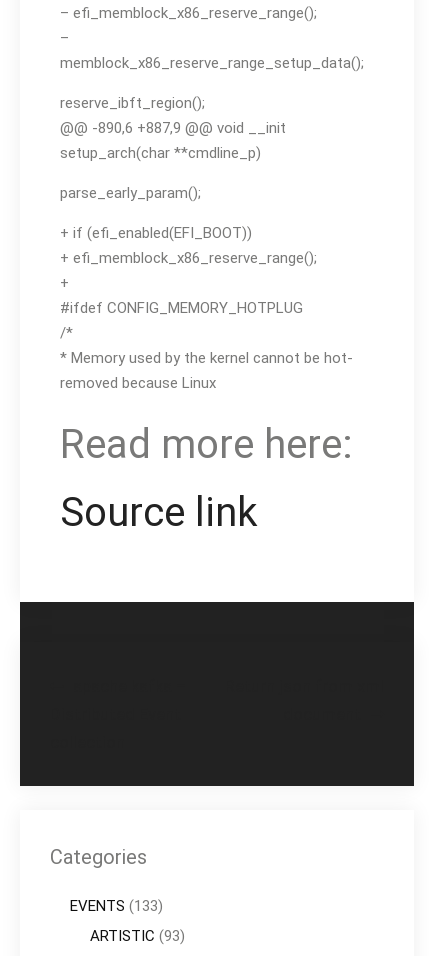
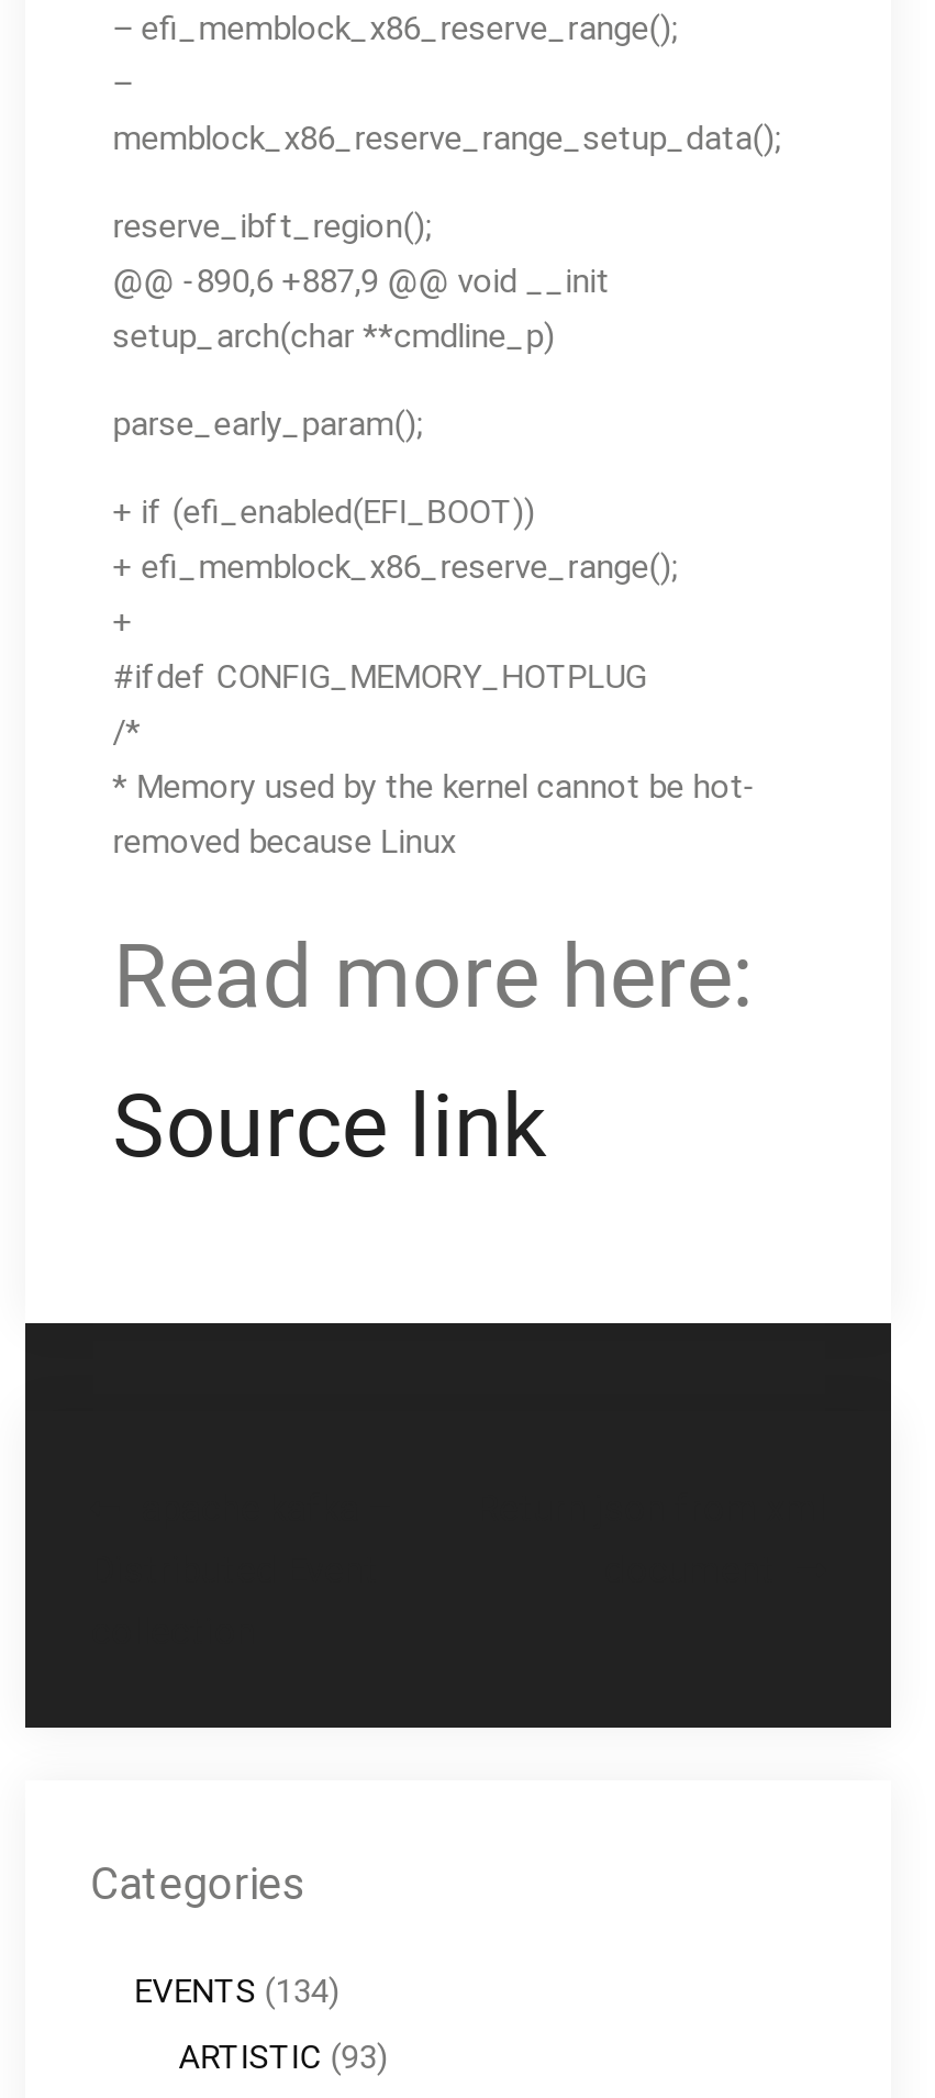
- EVENTS (133)
+ EVENTS (134)
